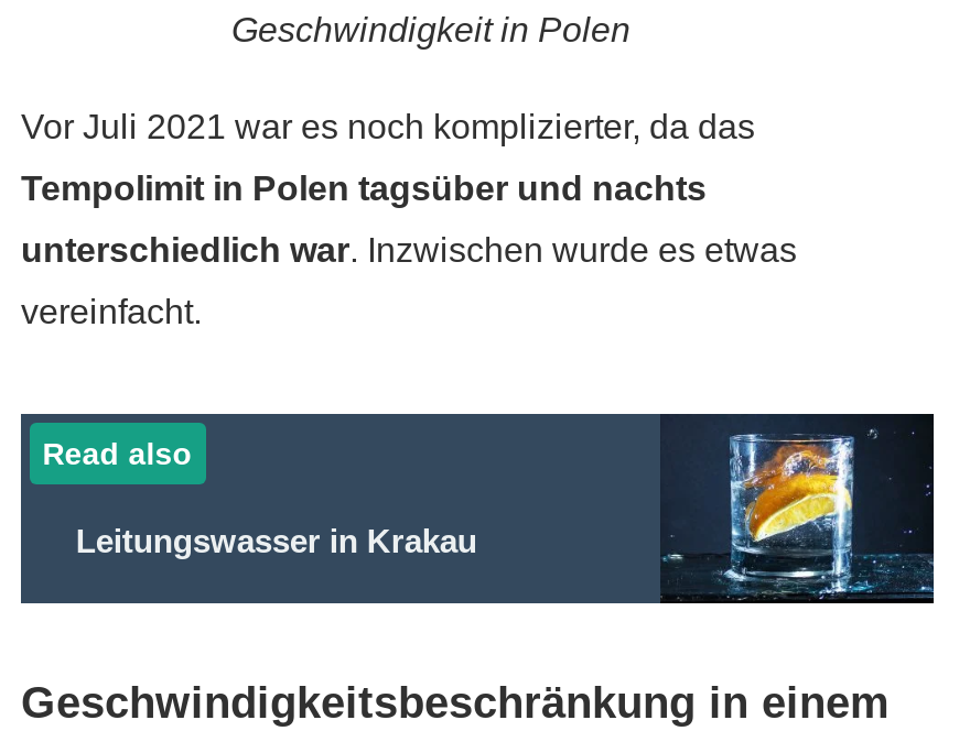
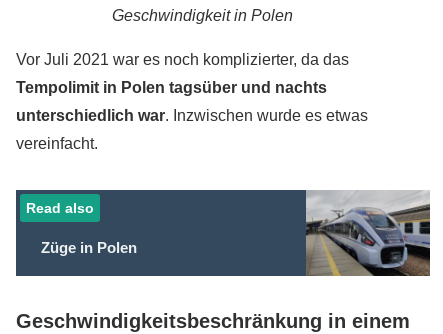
- [image]
+ [image]

- Leitungswasser in Krakau
+ Züge in Polen
